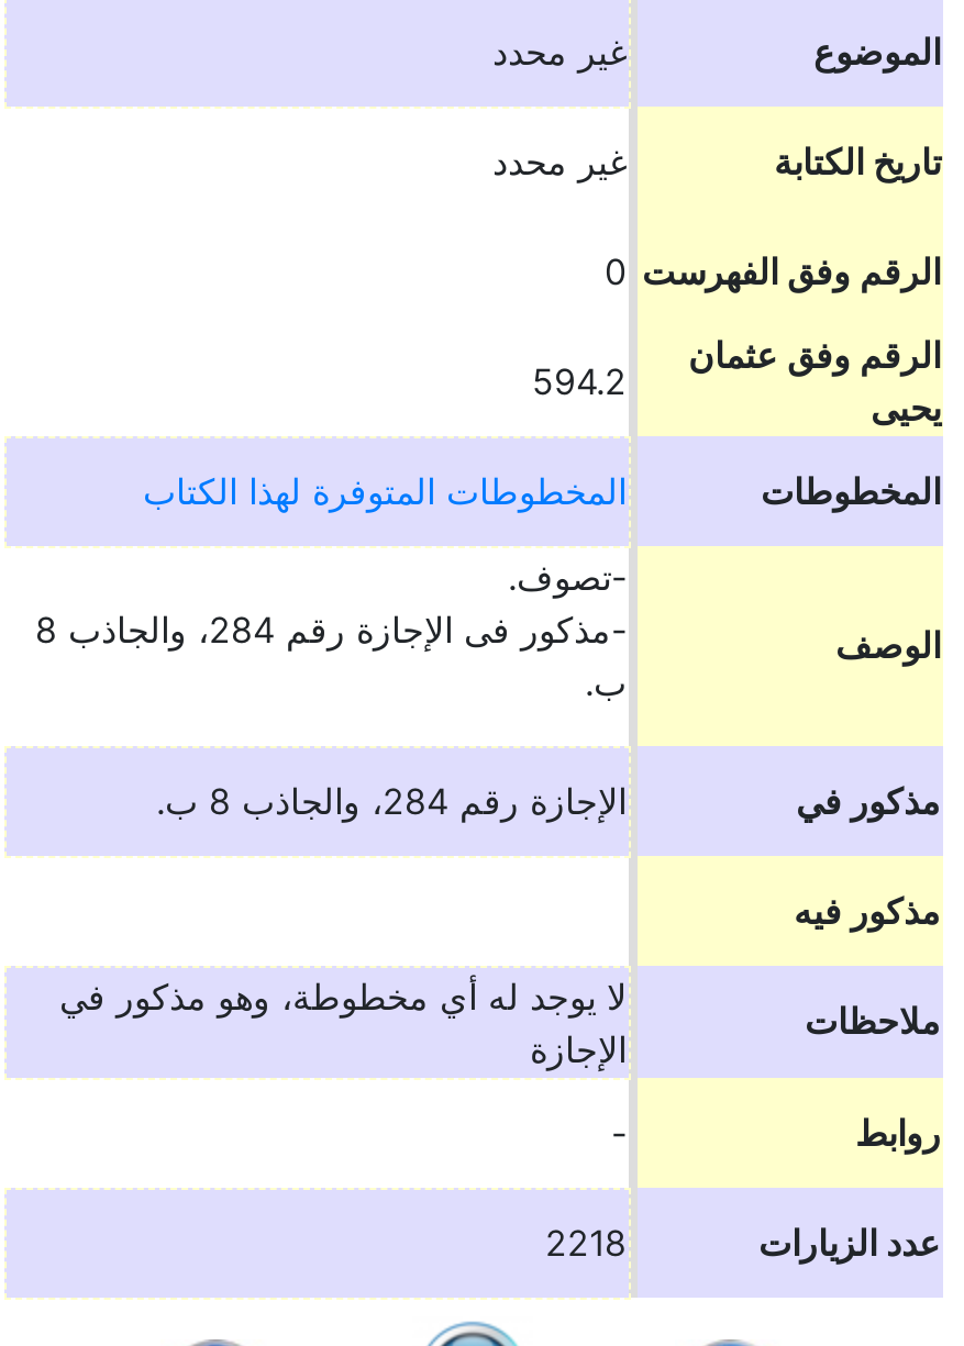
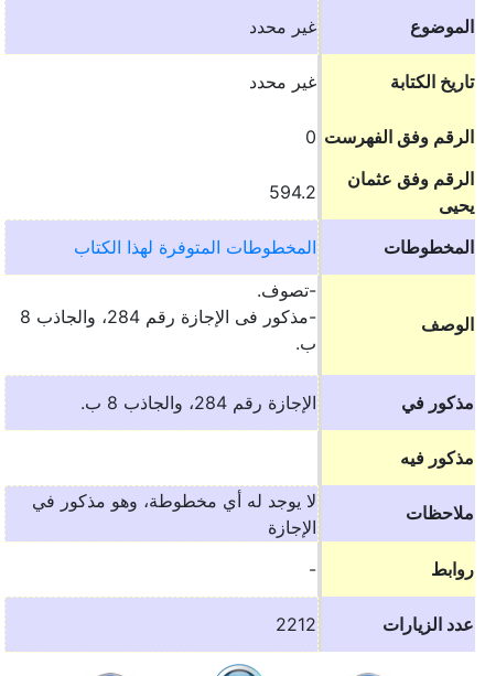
- 2218
+ 2212
